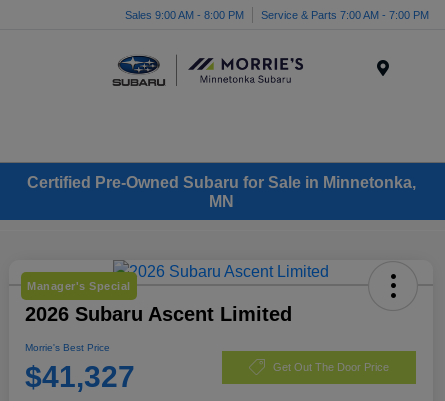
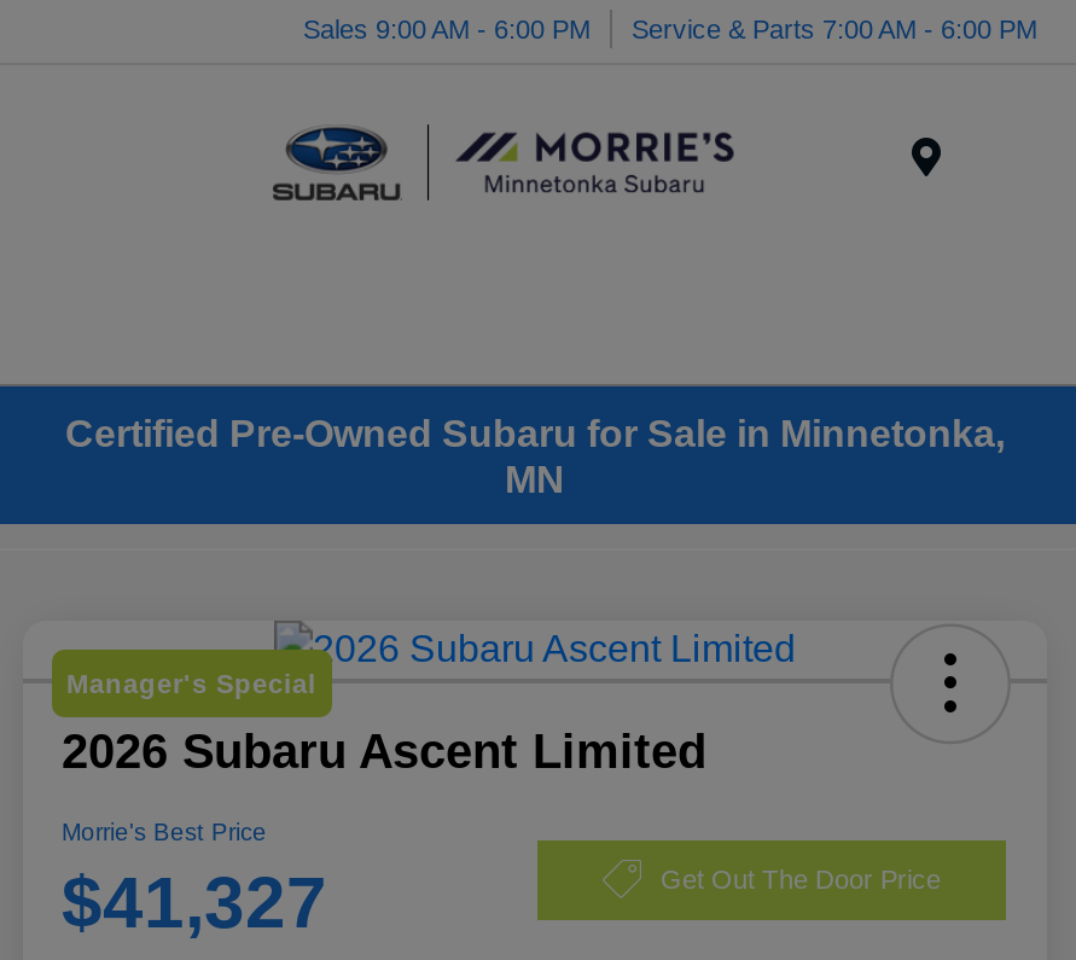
- Sales 9:00 AM - 8:00 PM
+ Sales 9:00 AM - 6:00 PM

- Service & Parts 7:00 AM - 7:00 PM
+ Service & Parts 7:00 AM - 6:00 PM
